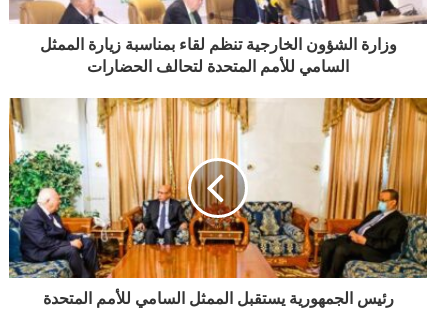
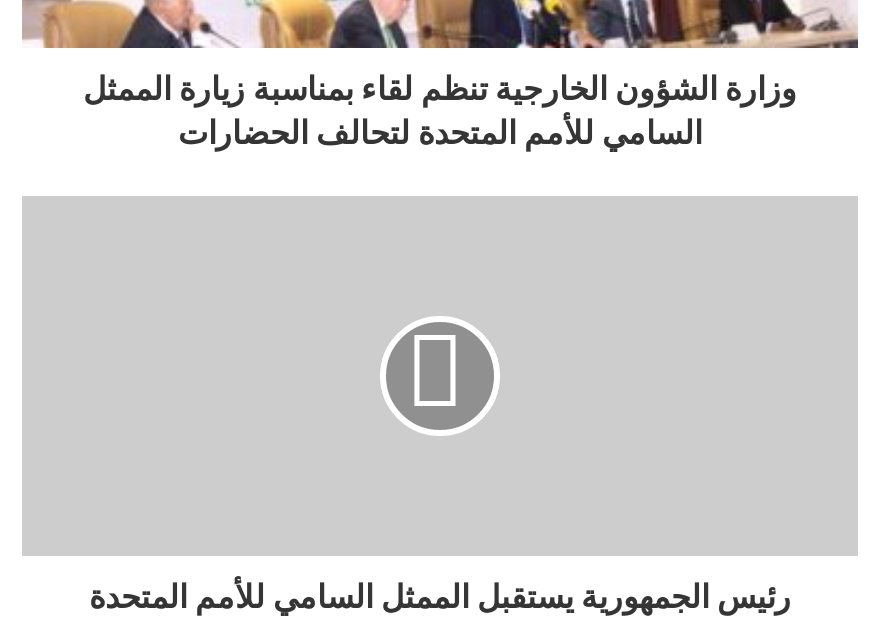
- [image]
